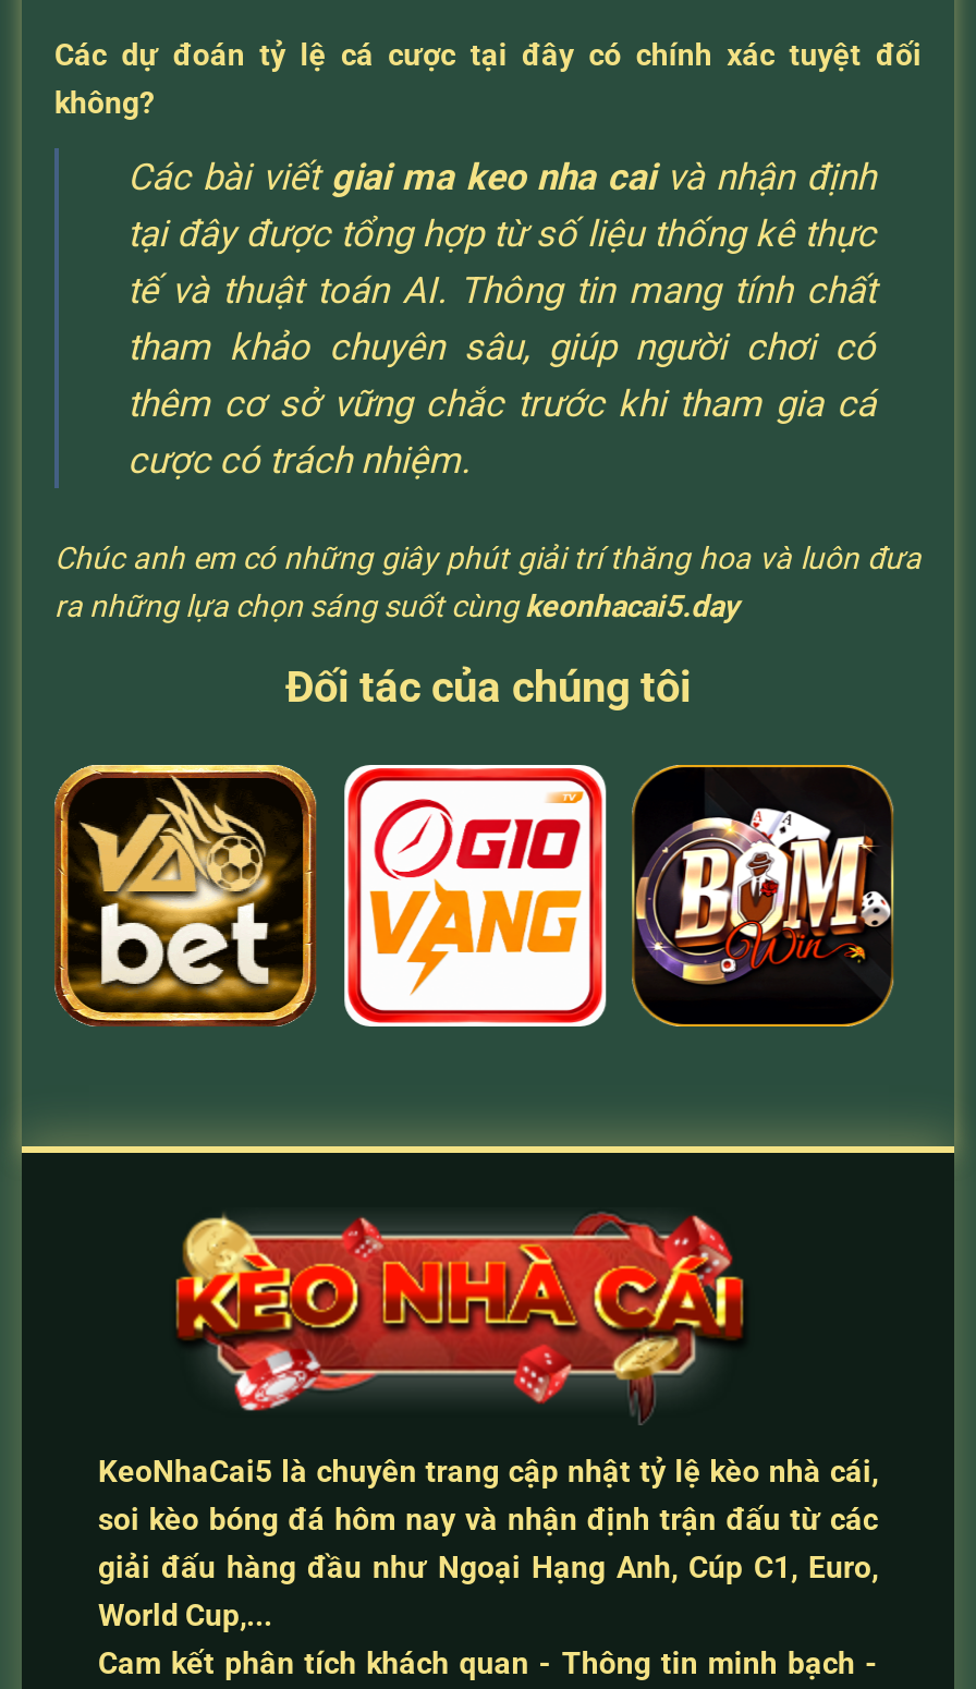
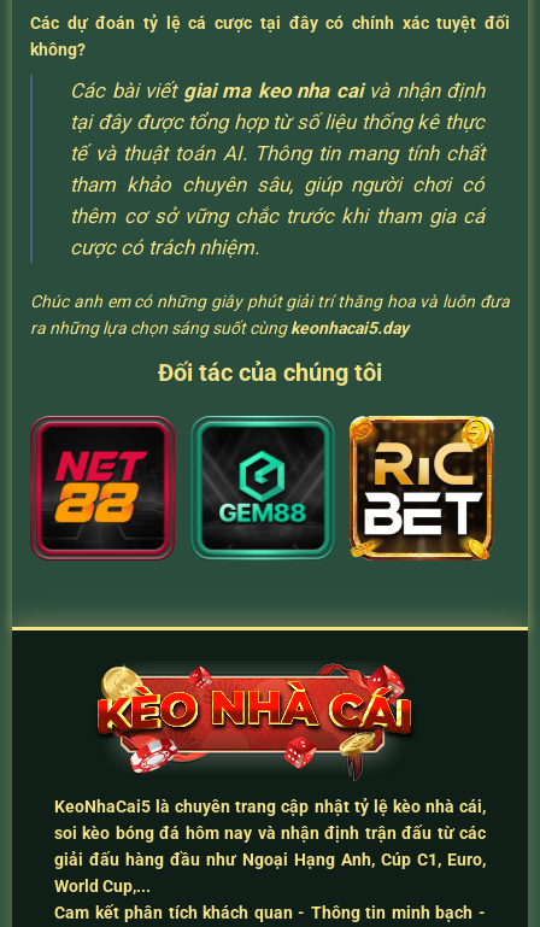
- [image]
+ [image]

- [image]
+ [image]

- [image]
+ [image]
